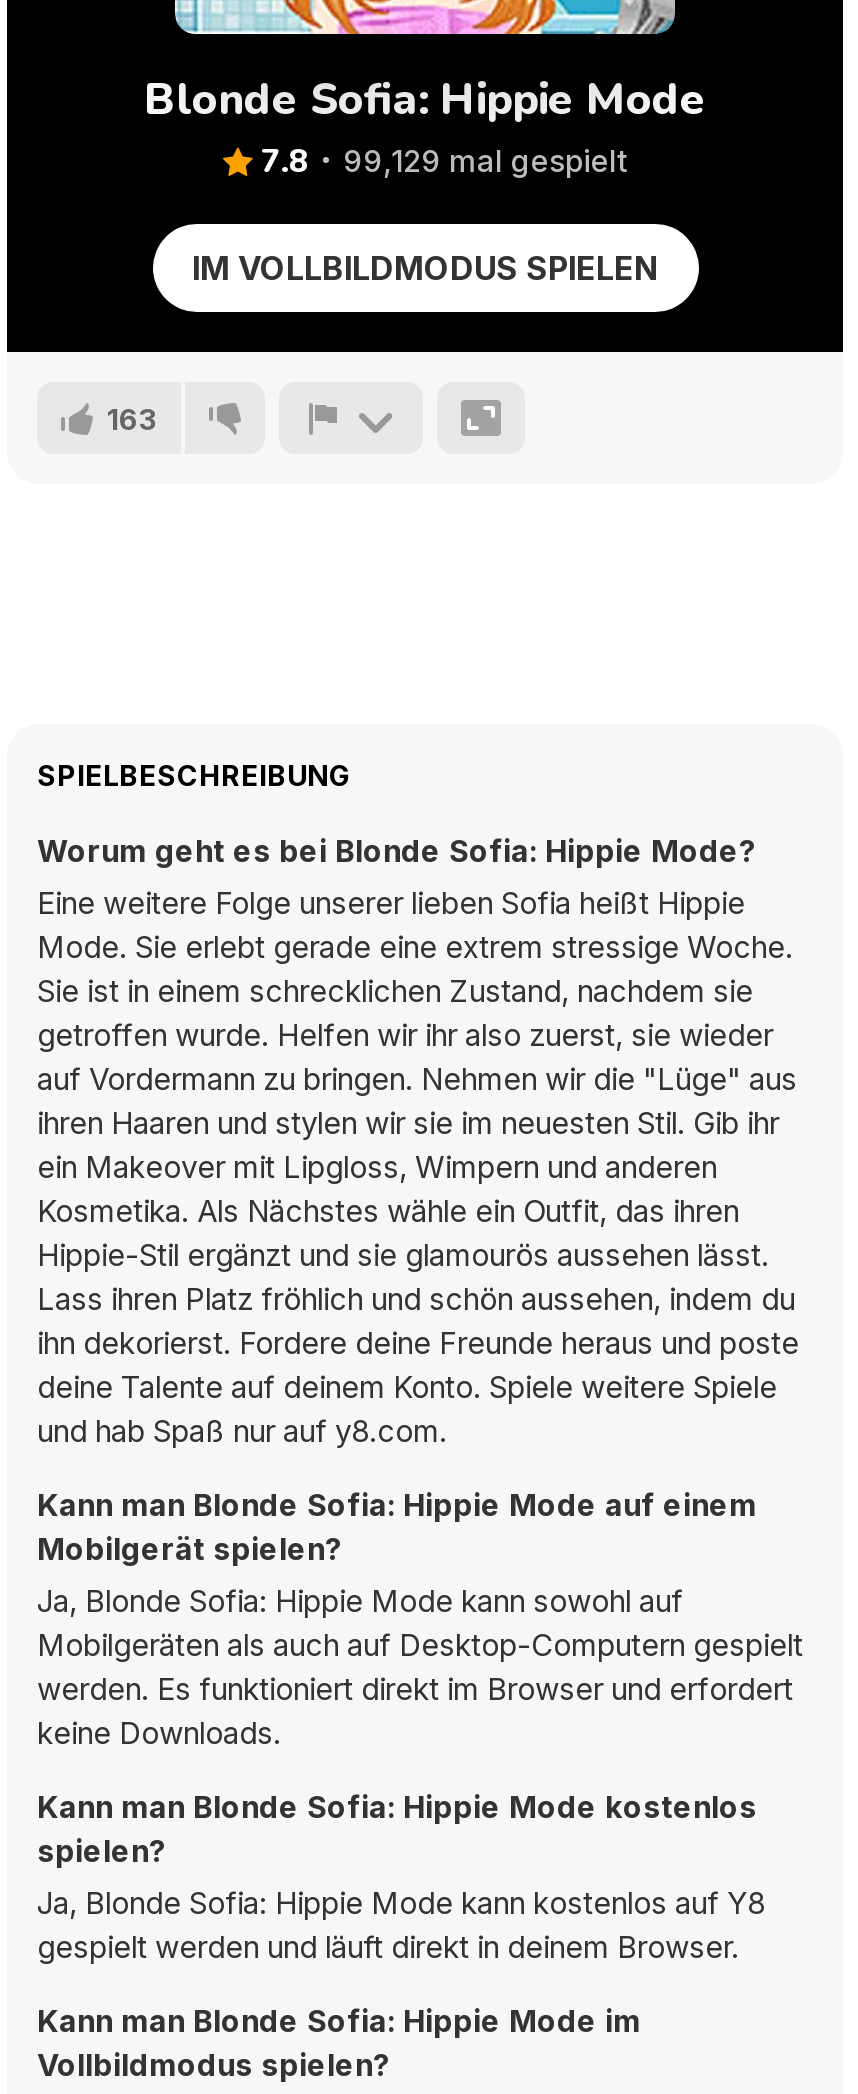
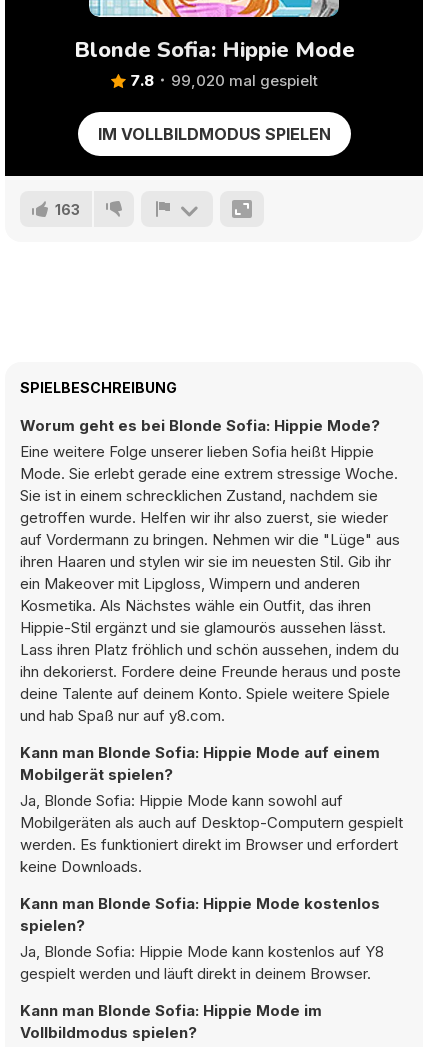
- 7.8 99,129 mal gespielt
+ 7.8 99,020 mal gespielt
